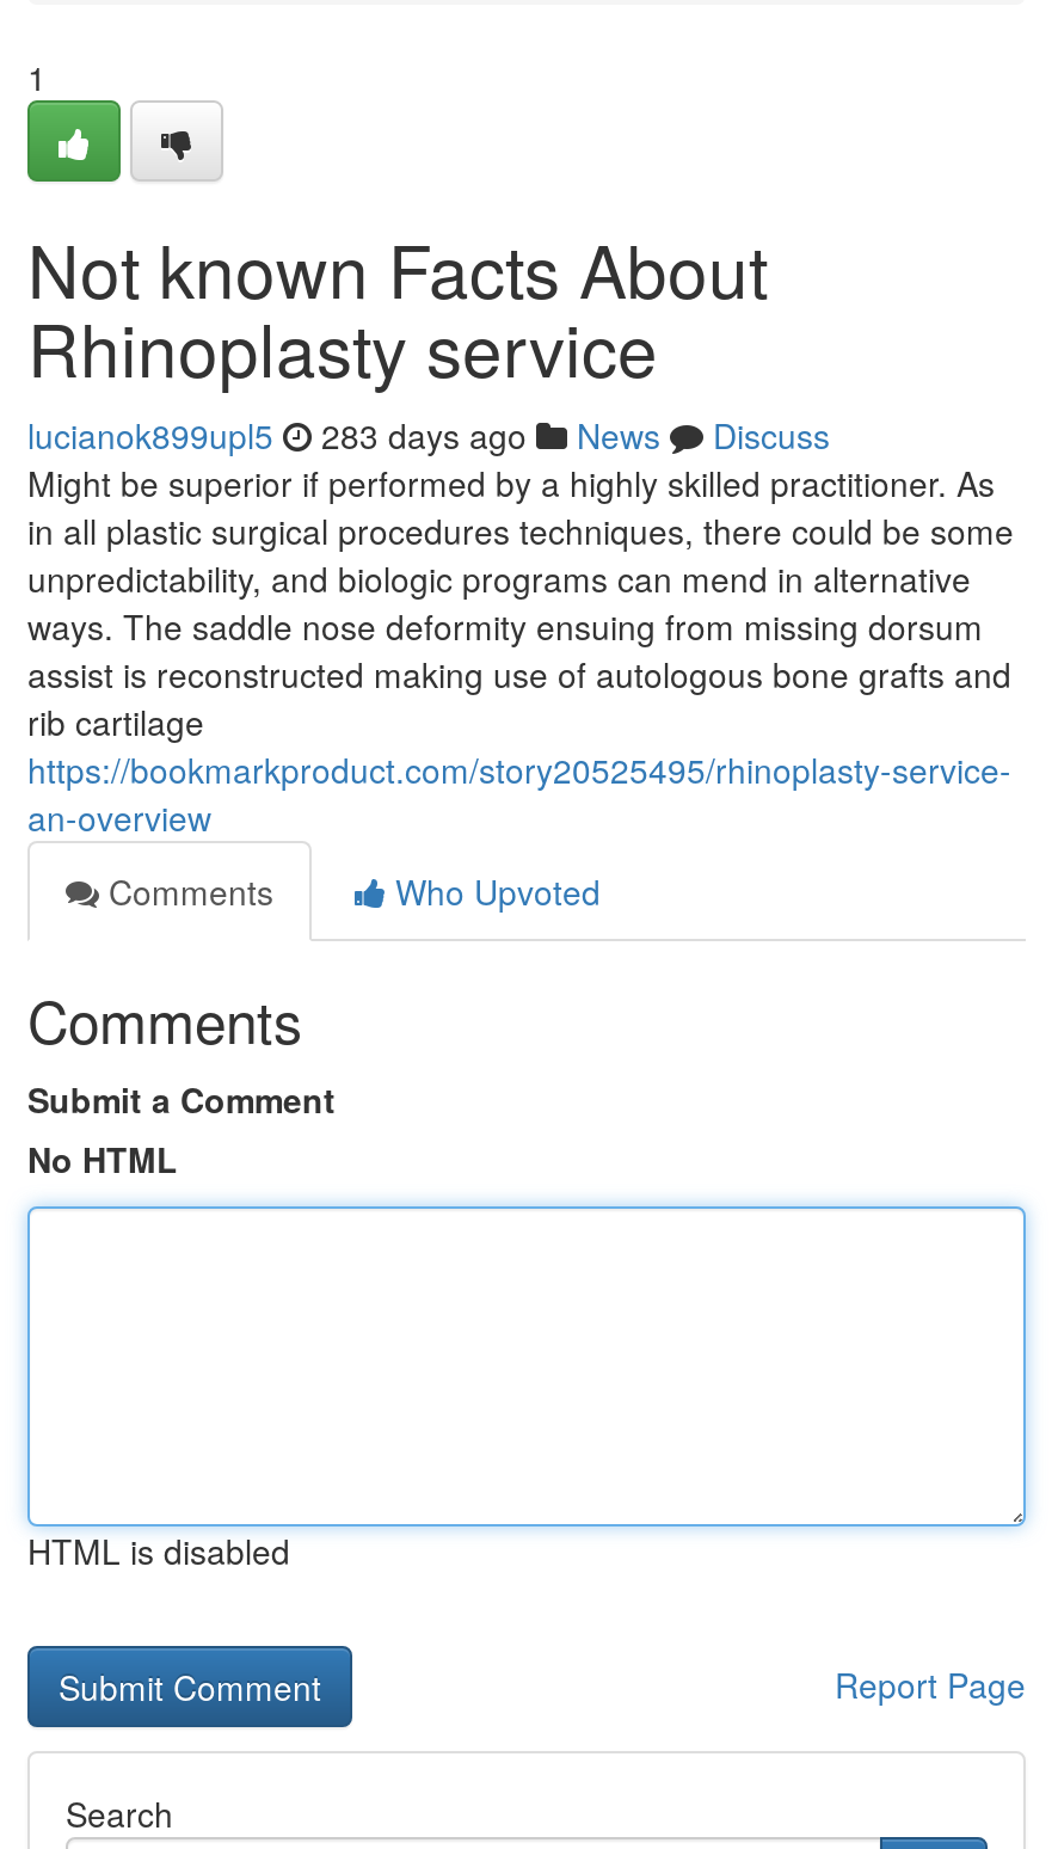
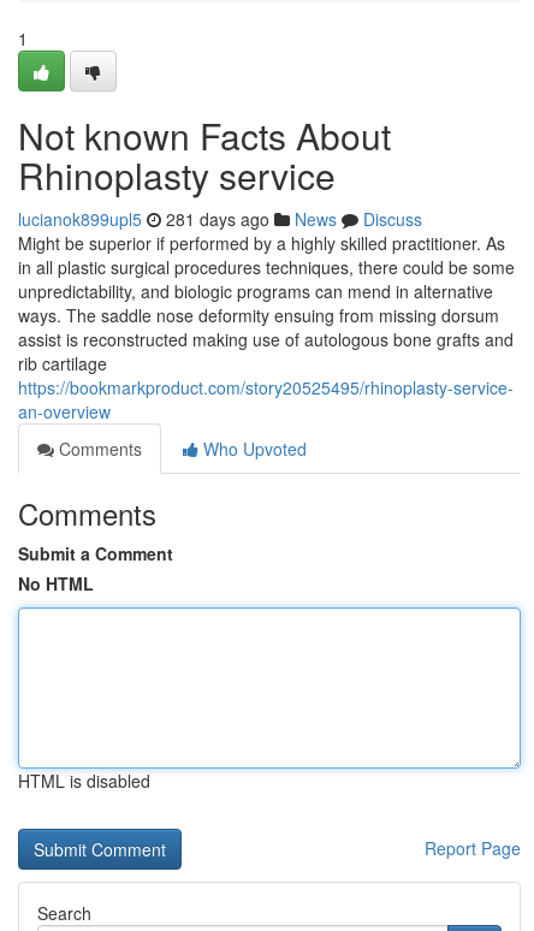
- lucianok899upl5 283 days ago News Discuss
+ lucianok899upl5 281 days ago News Discuss
